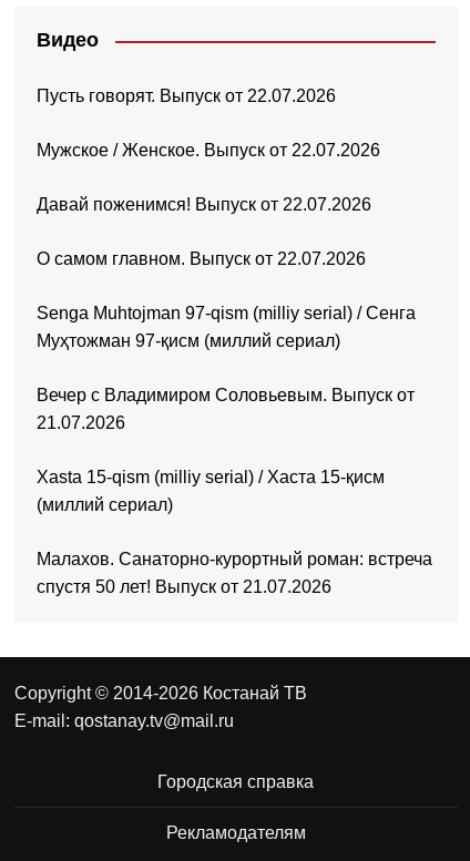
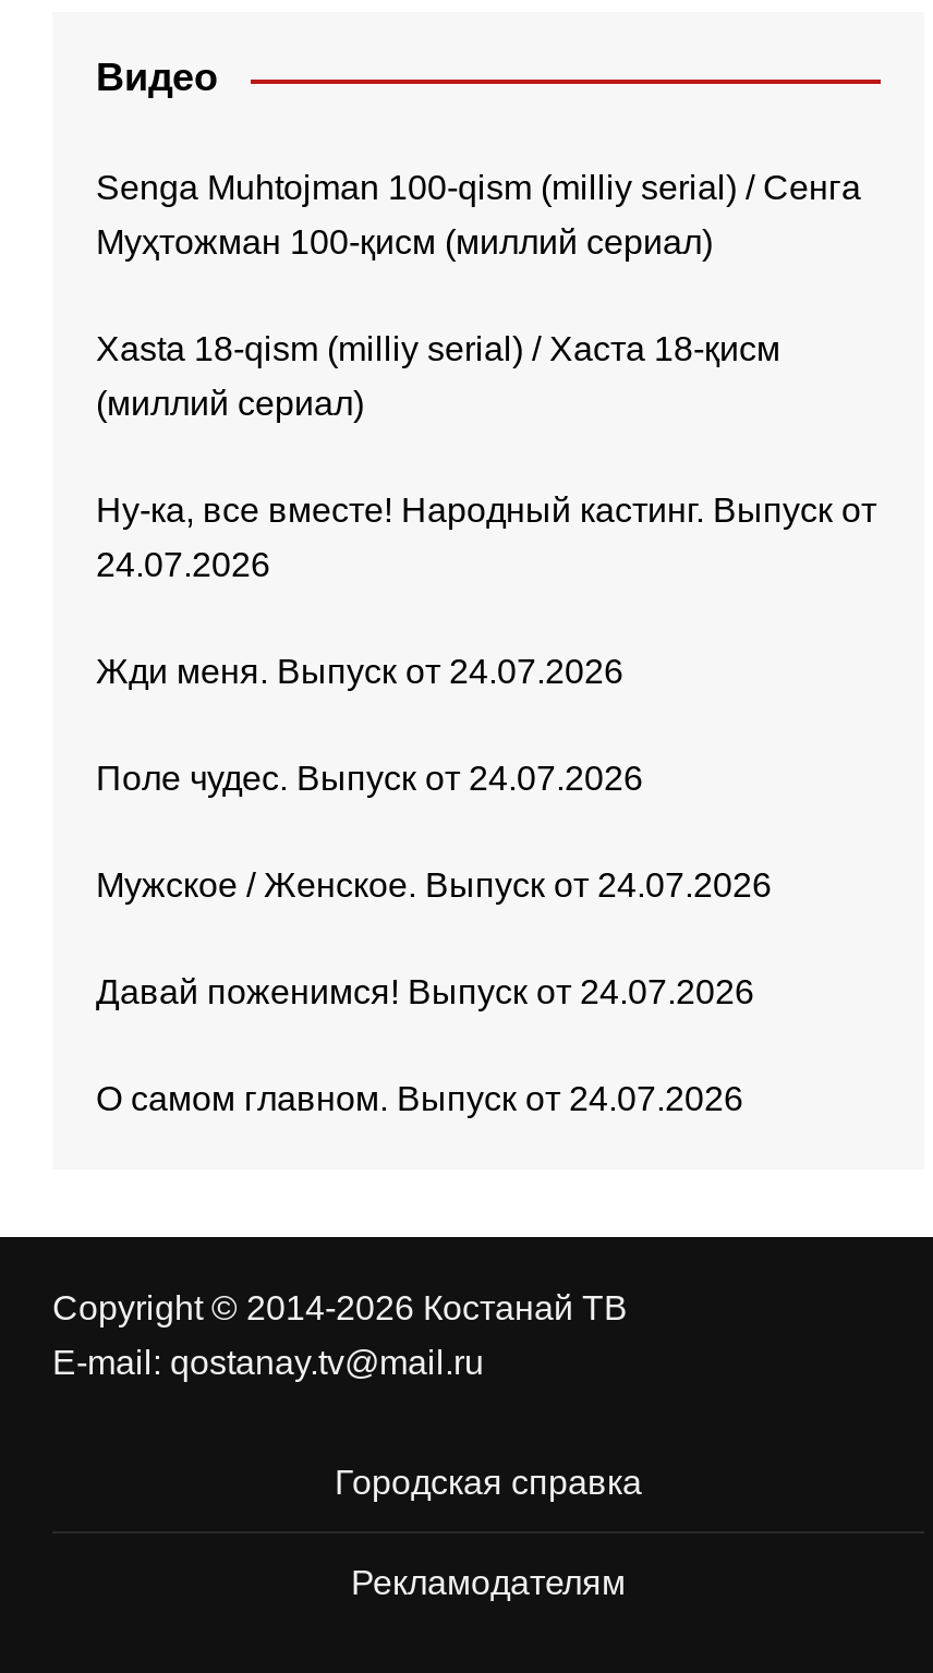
- Пусть говорят. Выпуск от 22.07.2026
- Мужское / Женское. Выпуск от 22.07.2026
- Давай поженимся! Выпуск от 22.07.2026
- О самом главном. Выпуск от 22.07.2026
- Senga Muhtojman 97-qism (milliy serial) / Сенга
- Муҳтожман 97-қисм (миллий сериал)
- Вечер с Владимиром Соловьевым. Выпуск от
- 21.07.2026
- Xasta 15-qism (milliy serial) / Хаста 15-қисм
+ Senga Muhtojman 100-qism (milliy serial) / Сенга
+ Муҳтожман 100-қисм (миллий сериал)
+ Xasta 18-qism (milliy serial) / Хаста 18-қисм

moved up: (миллий сериал)

- Малахов. Санаторно-курортный роман: встреча
- спустя 50 лет! Выпуск от 21.07.2026
+ Ну-ка, все вместе! Народный кастинг. Выпуск от
+ 24.07.2026
+ Жди меня. Выпуск от 24.07.2026
+ Поле чудес. Выпуск от 24.07.2026
+ Мужское / Женское. Выпуск от 24.07.2026
+ Давай поженимся! Выпуск от 24.07.2026
+ О самом главном. Выпуск от 24.07.2026
